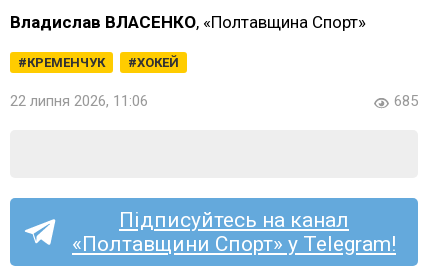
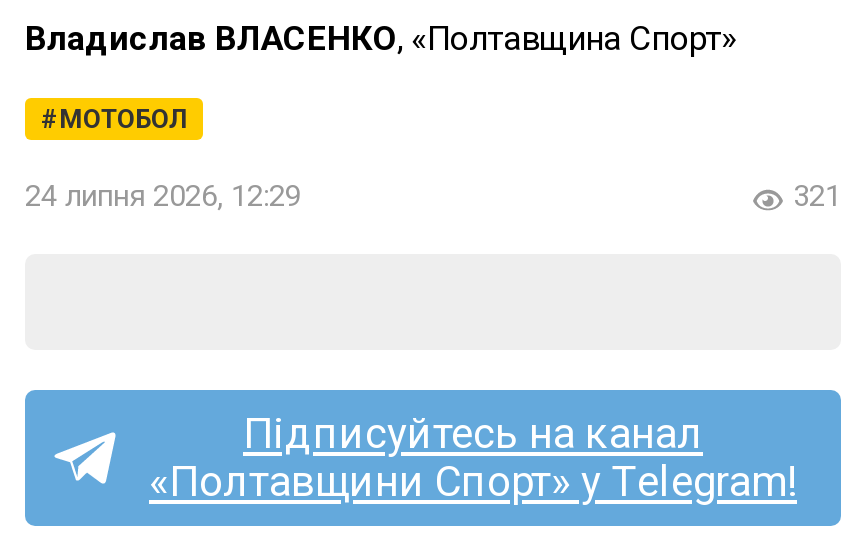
- КРЕМЕНЧУК
- ХОКЕЙ
+ МОТОБОЛ

- 22 липня 2026, 11:06
- 685
+ 24 липня 2026, 12:29
+ 321
